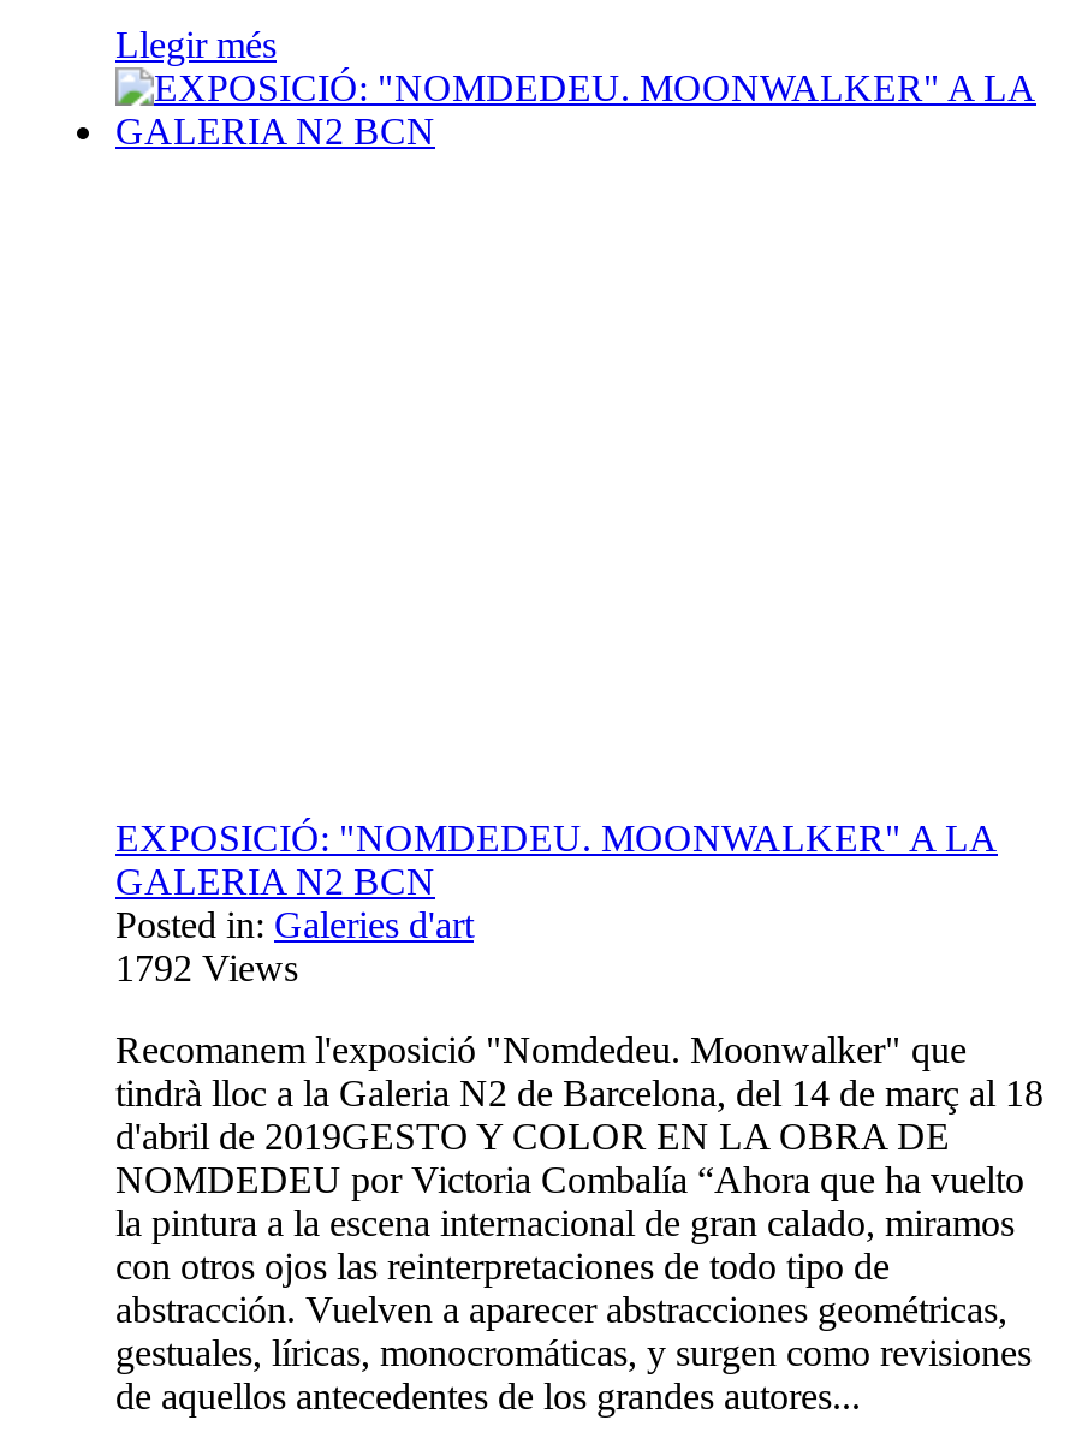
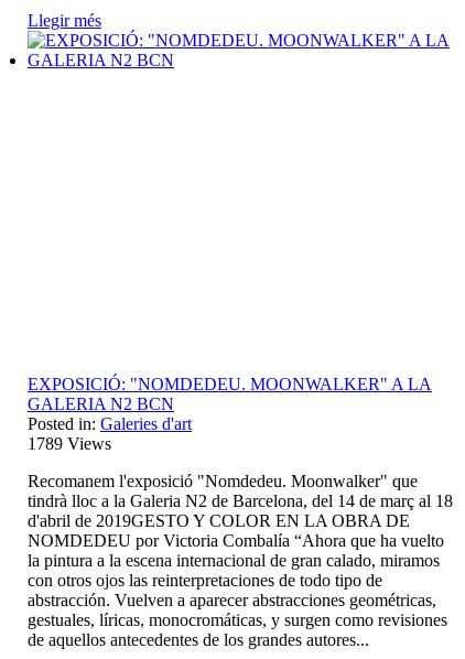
- 1792 Views
+ 1789 Views
